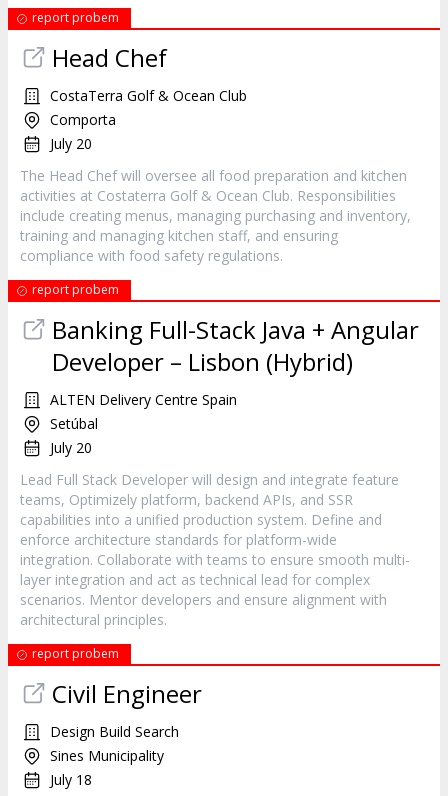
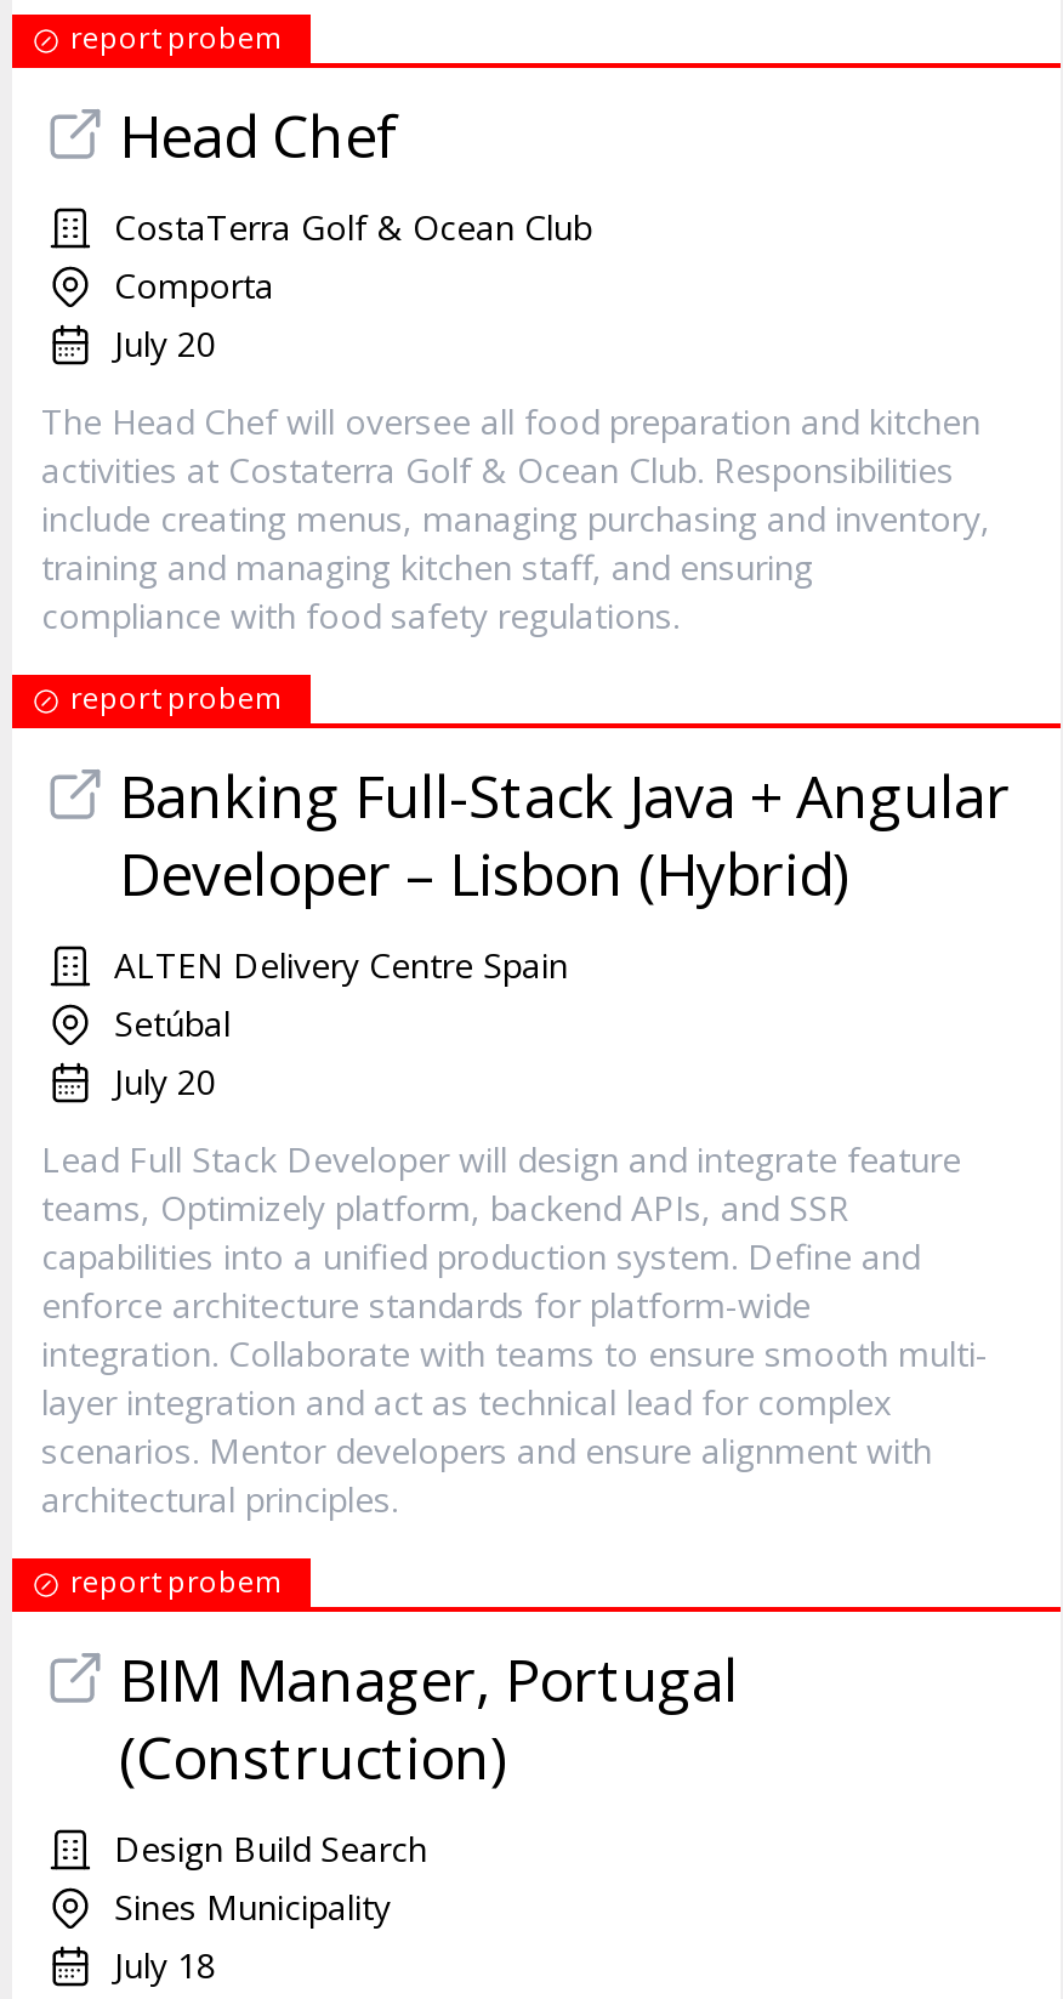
- Civil Engineer
+ BIM Manager, Portugal
+ (Construction)
